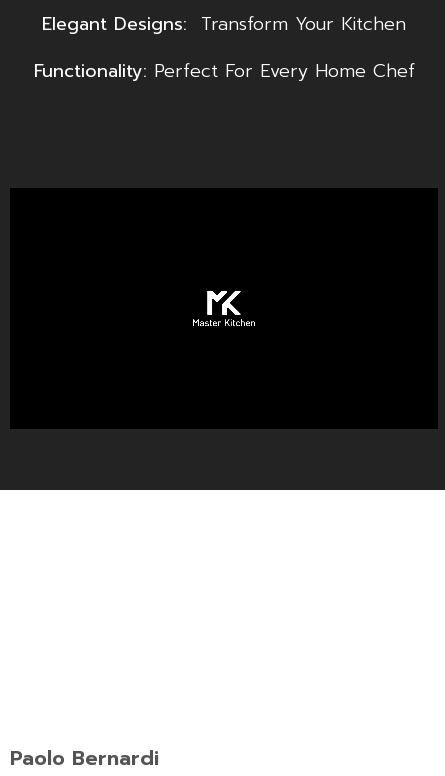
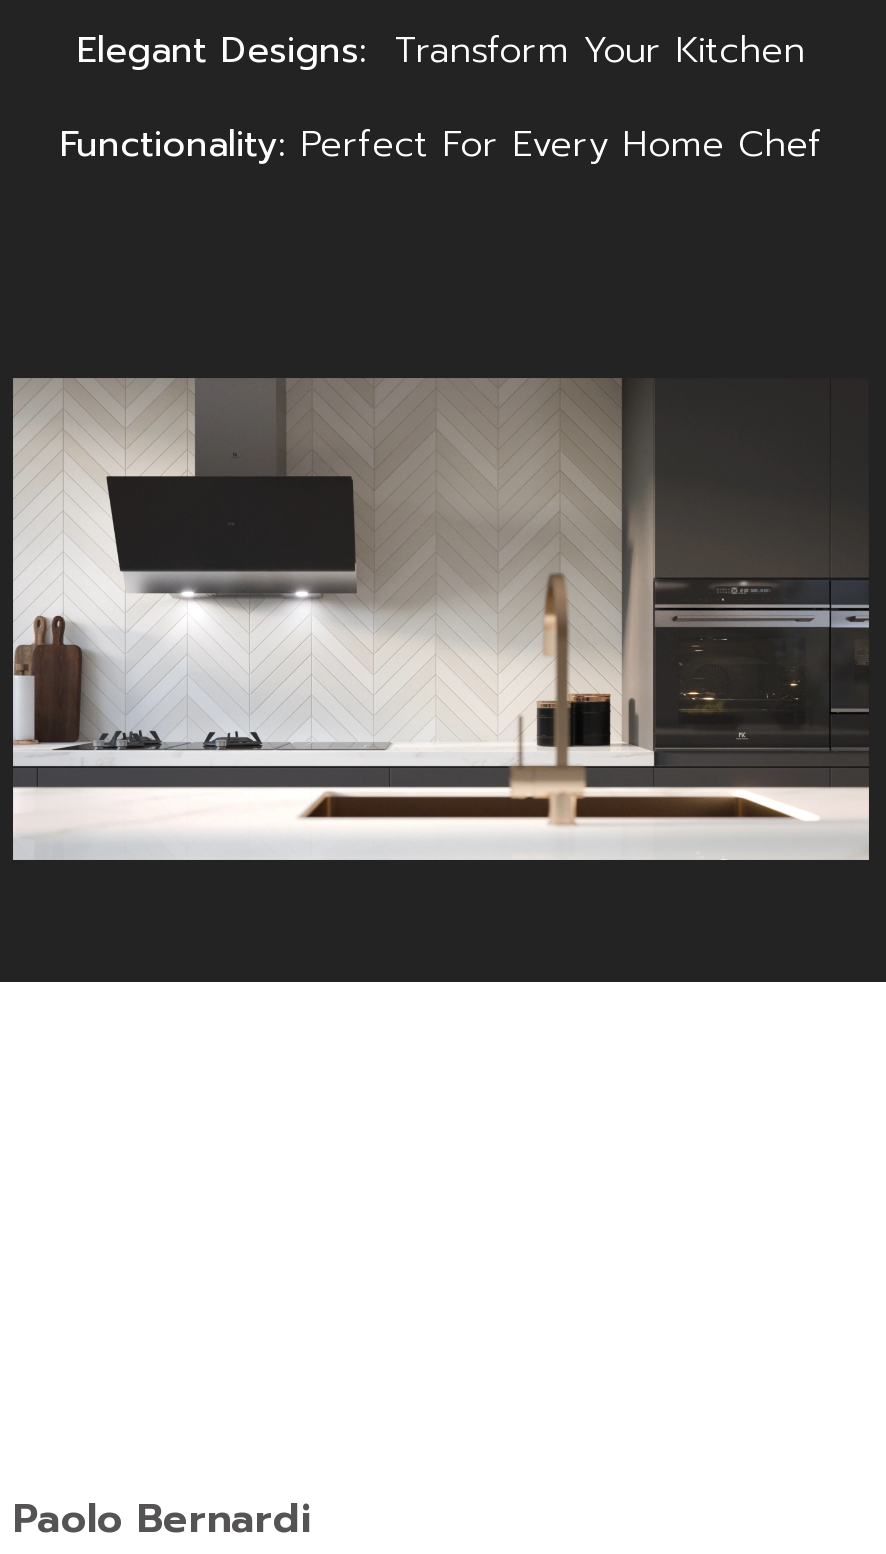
+ [image]
